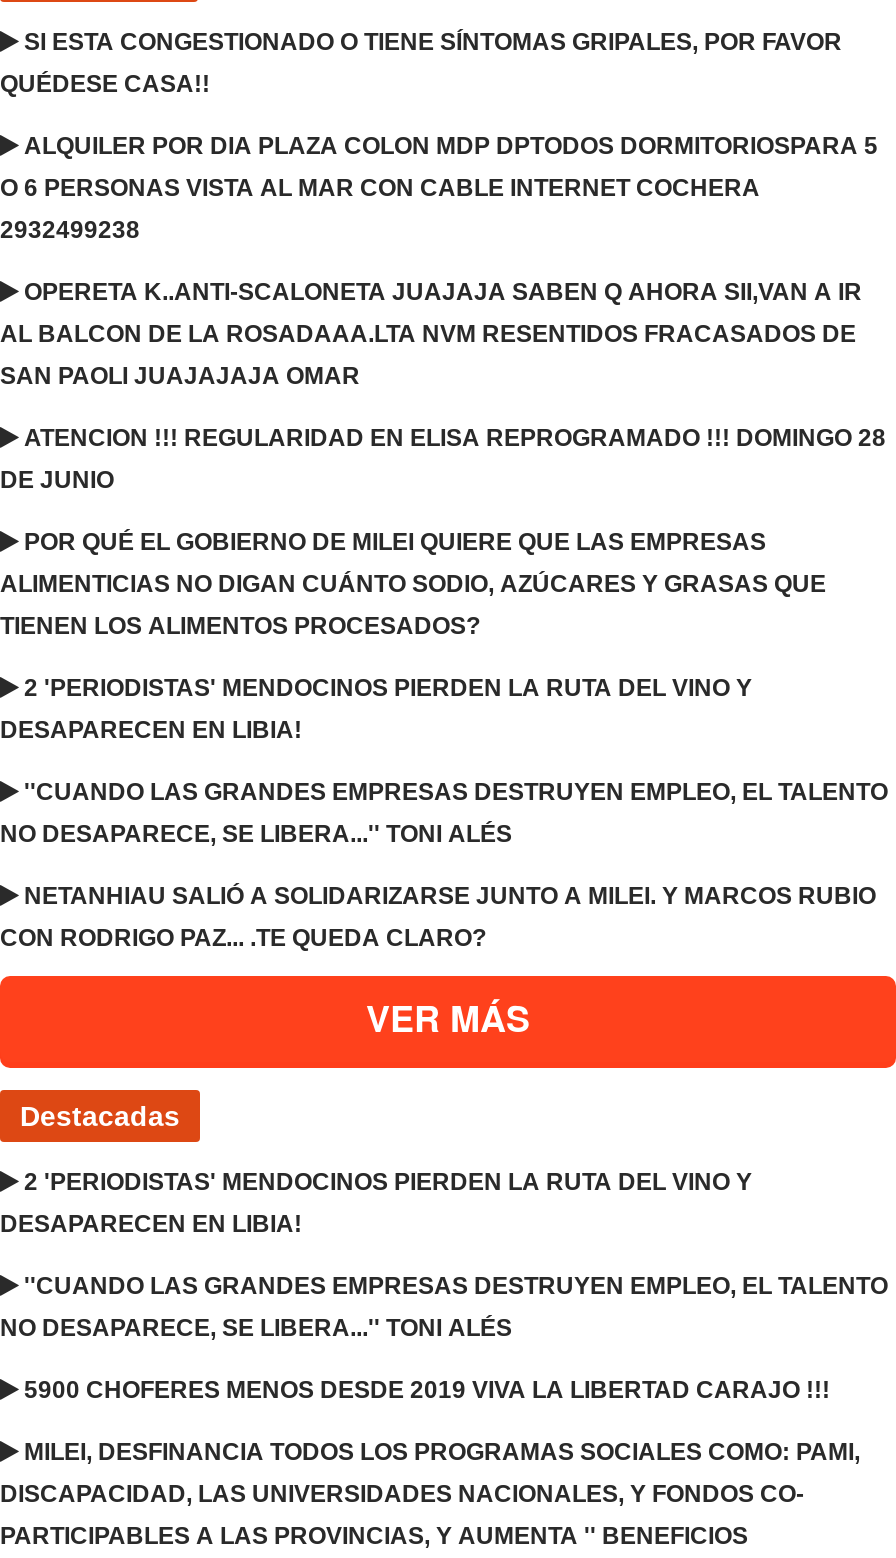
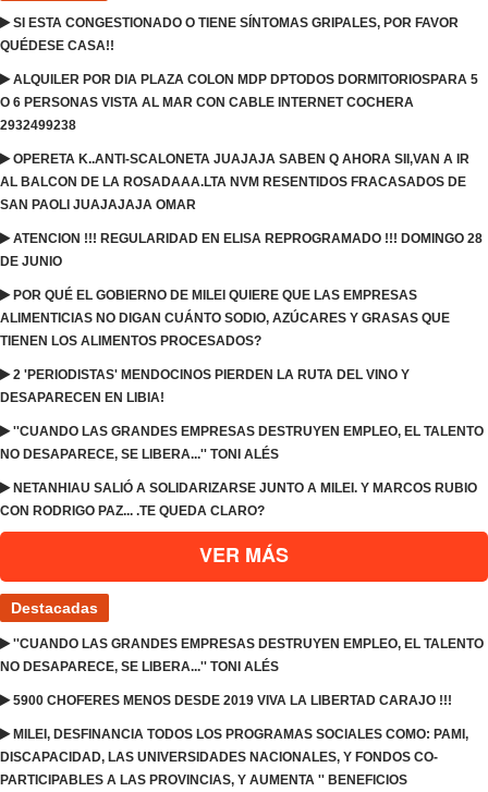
- 2 'PERIODISTAS' MENDOCINOS PIERDEN LA RUTA DEL VINO Y
- DESAPARECEN EN LIBIA!
